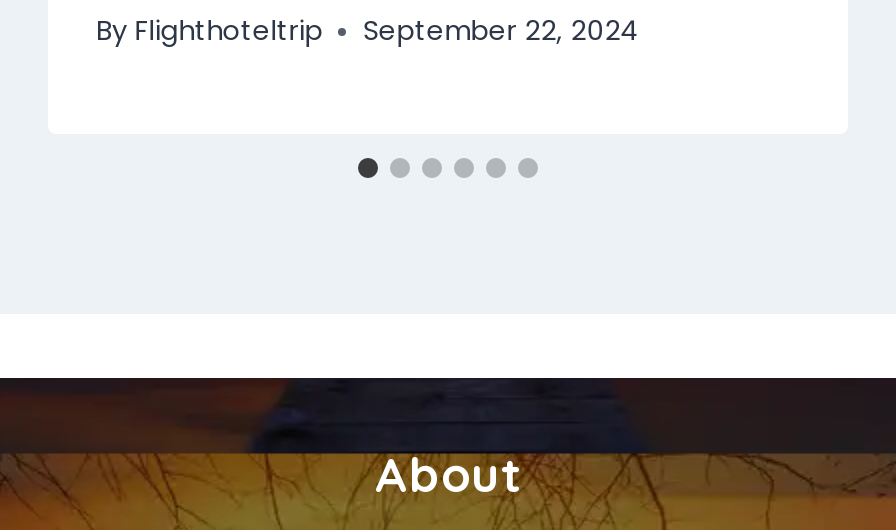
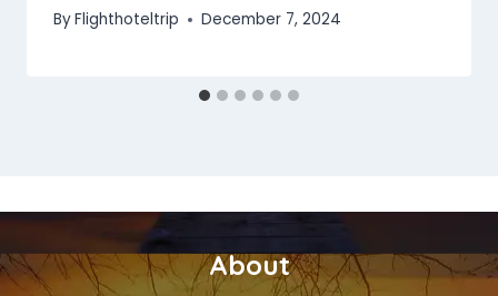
- By Flighthoteltrip September 22, 2024
+ By Flighthoteltrip December 7, 2024
